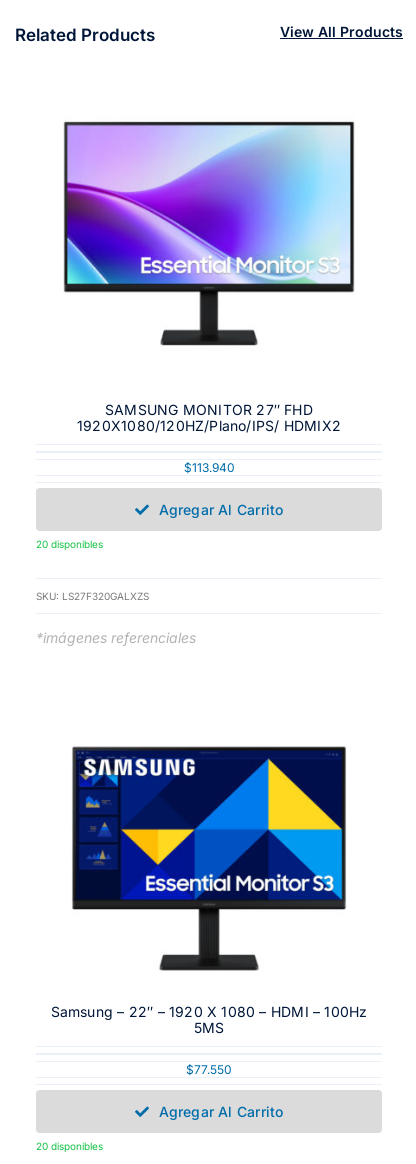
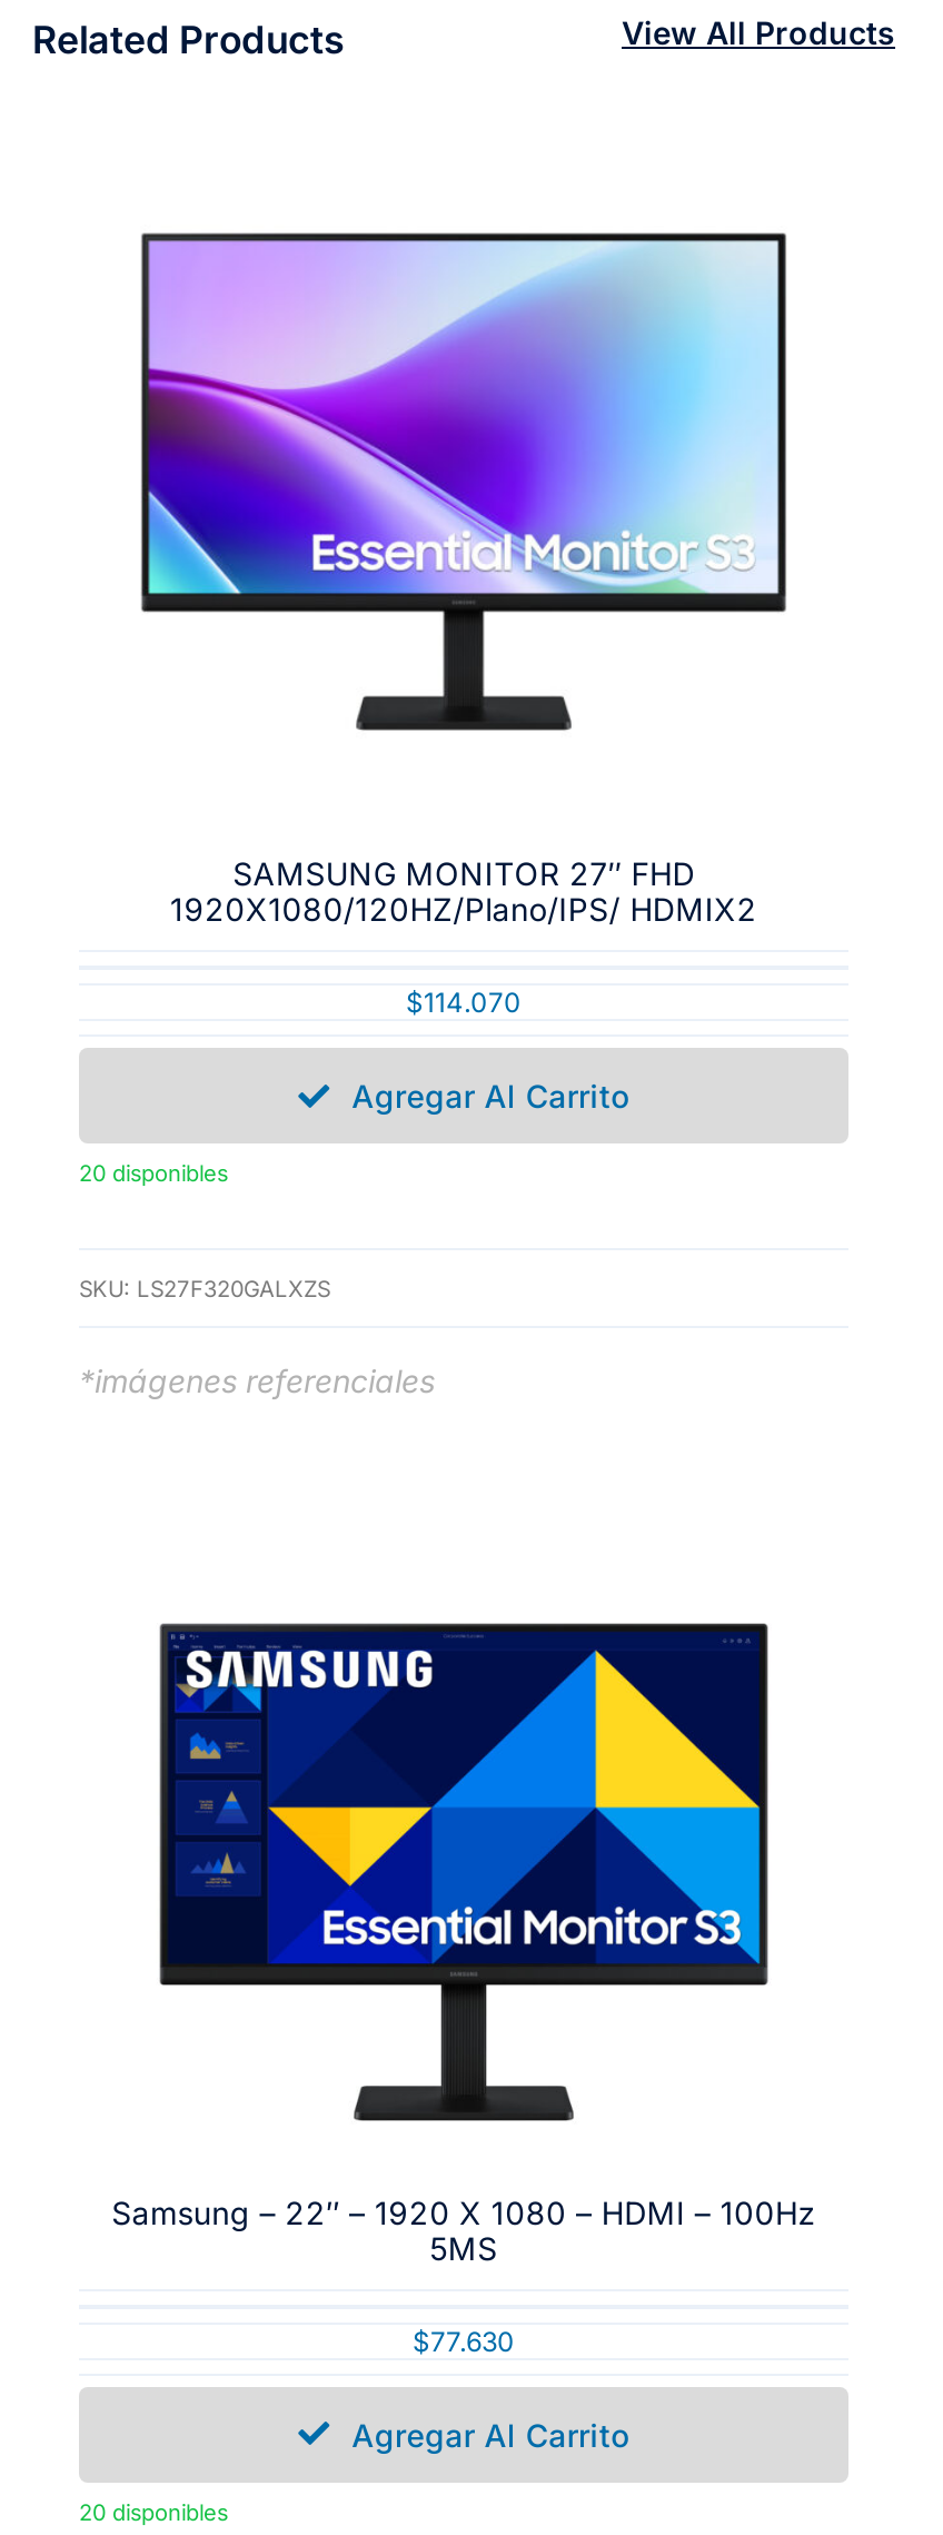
- $113.940
+ $114.070

- $77.550
+ $77.630
